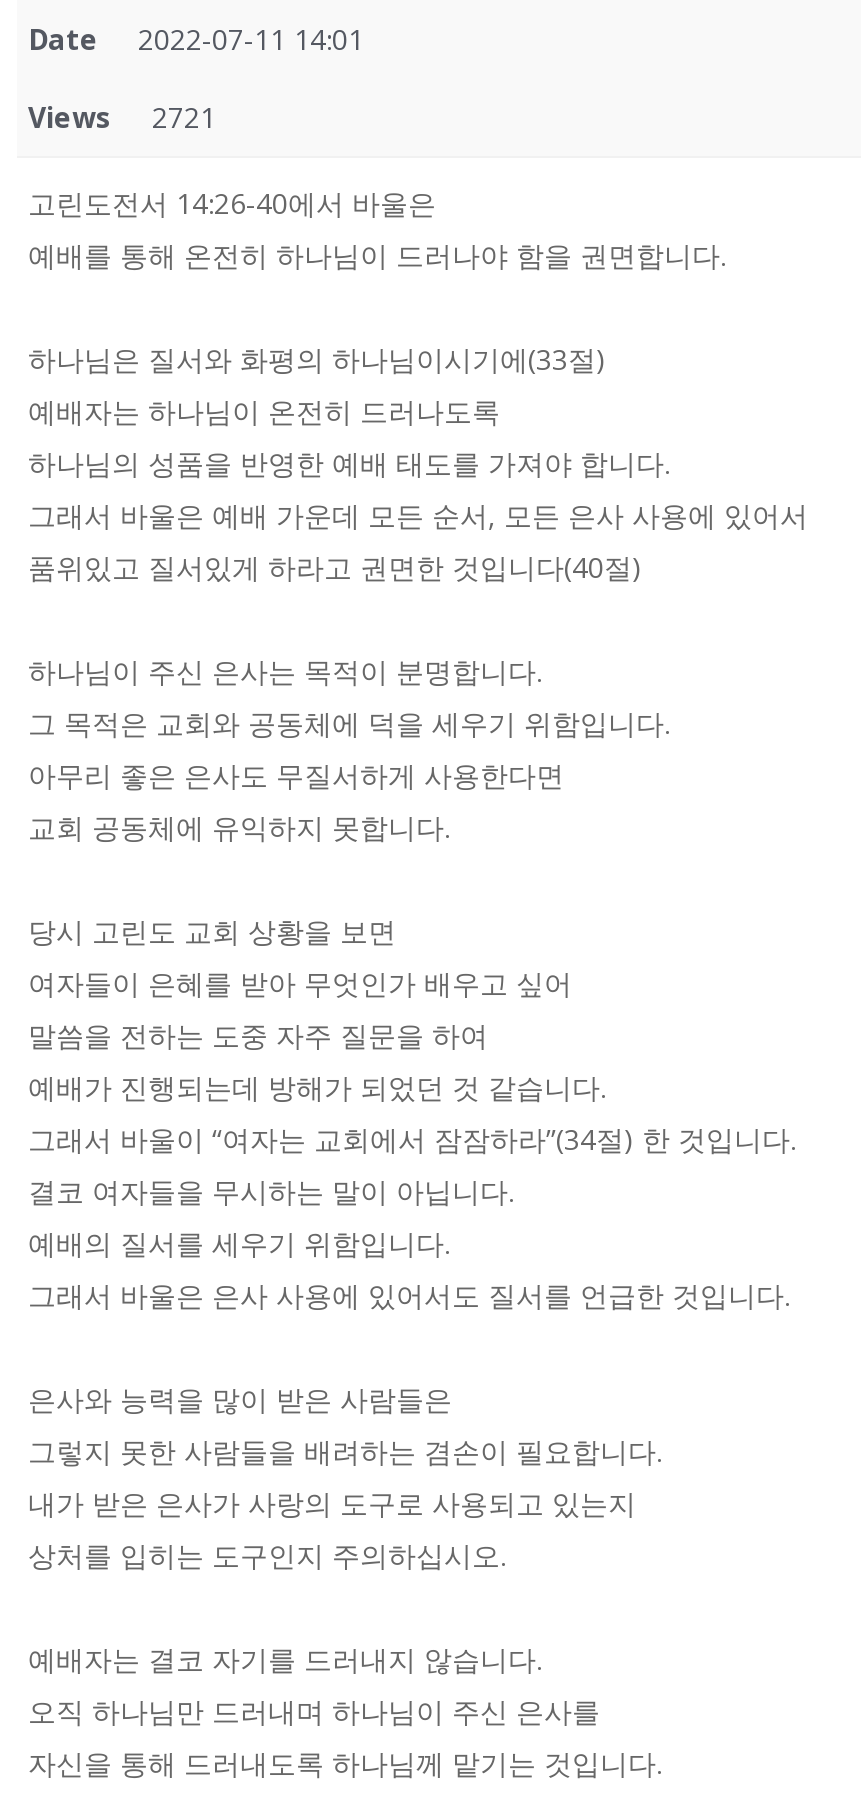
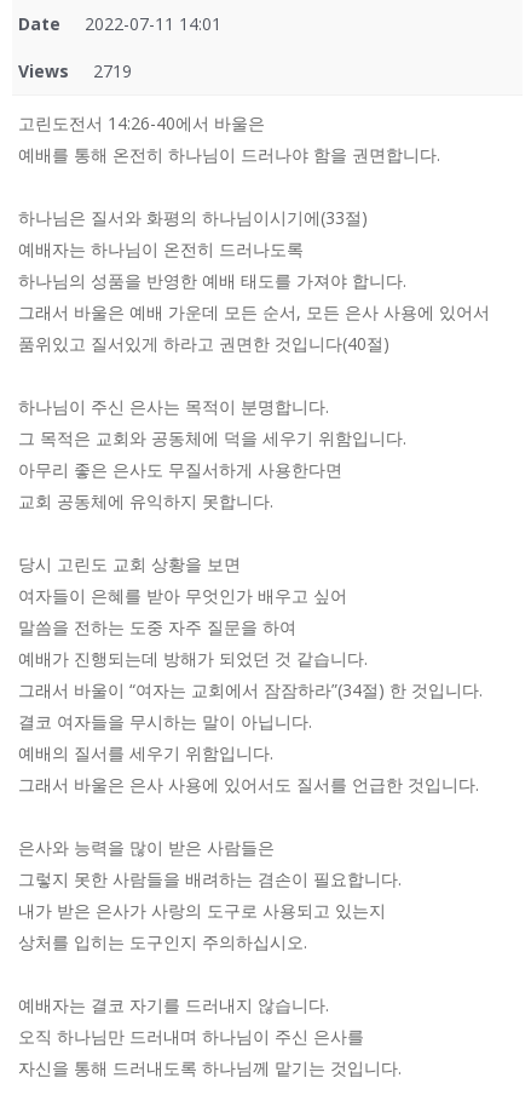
- Views 2721
+ Views 2719
